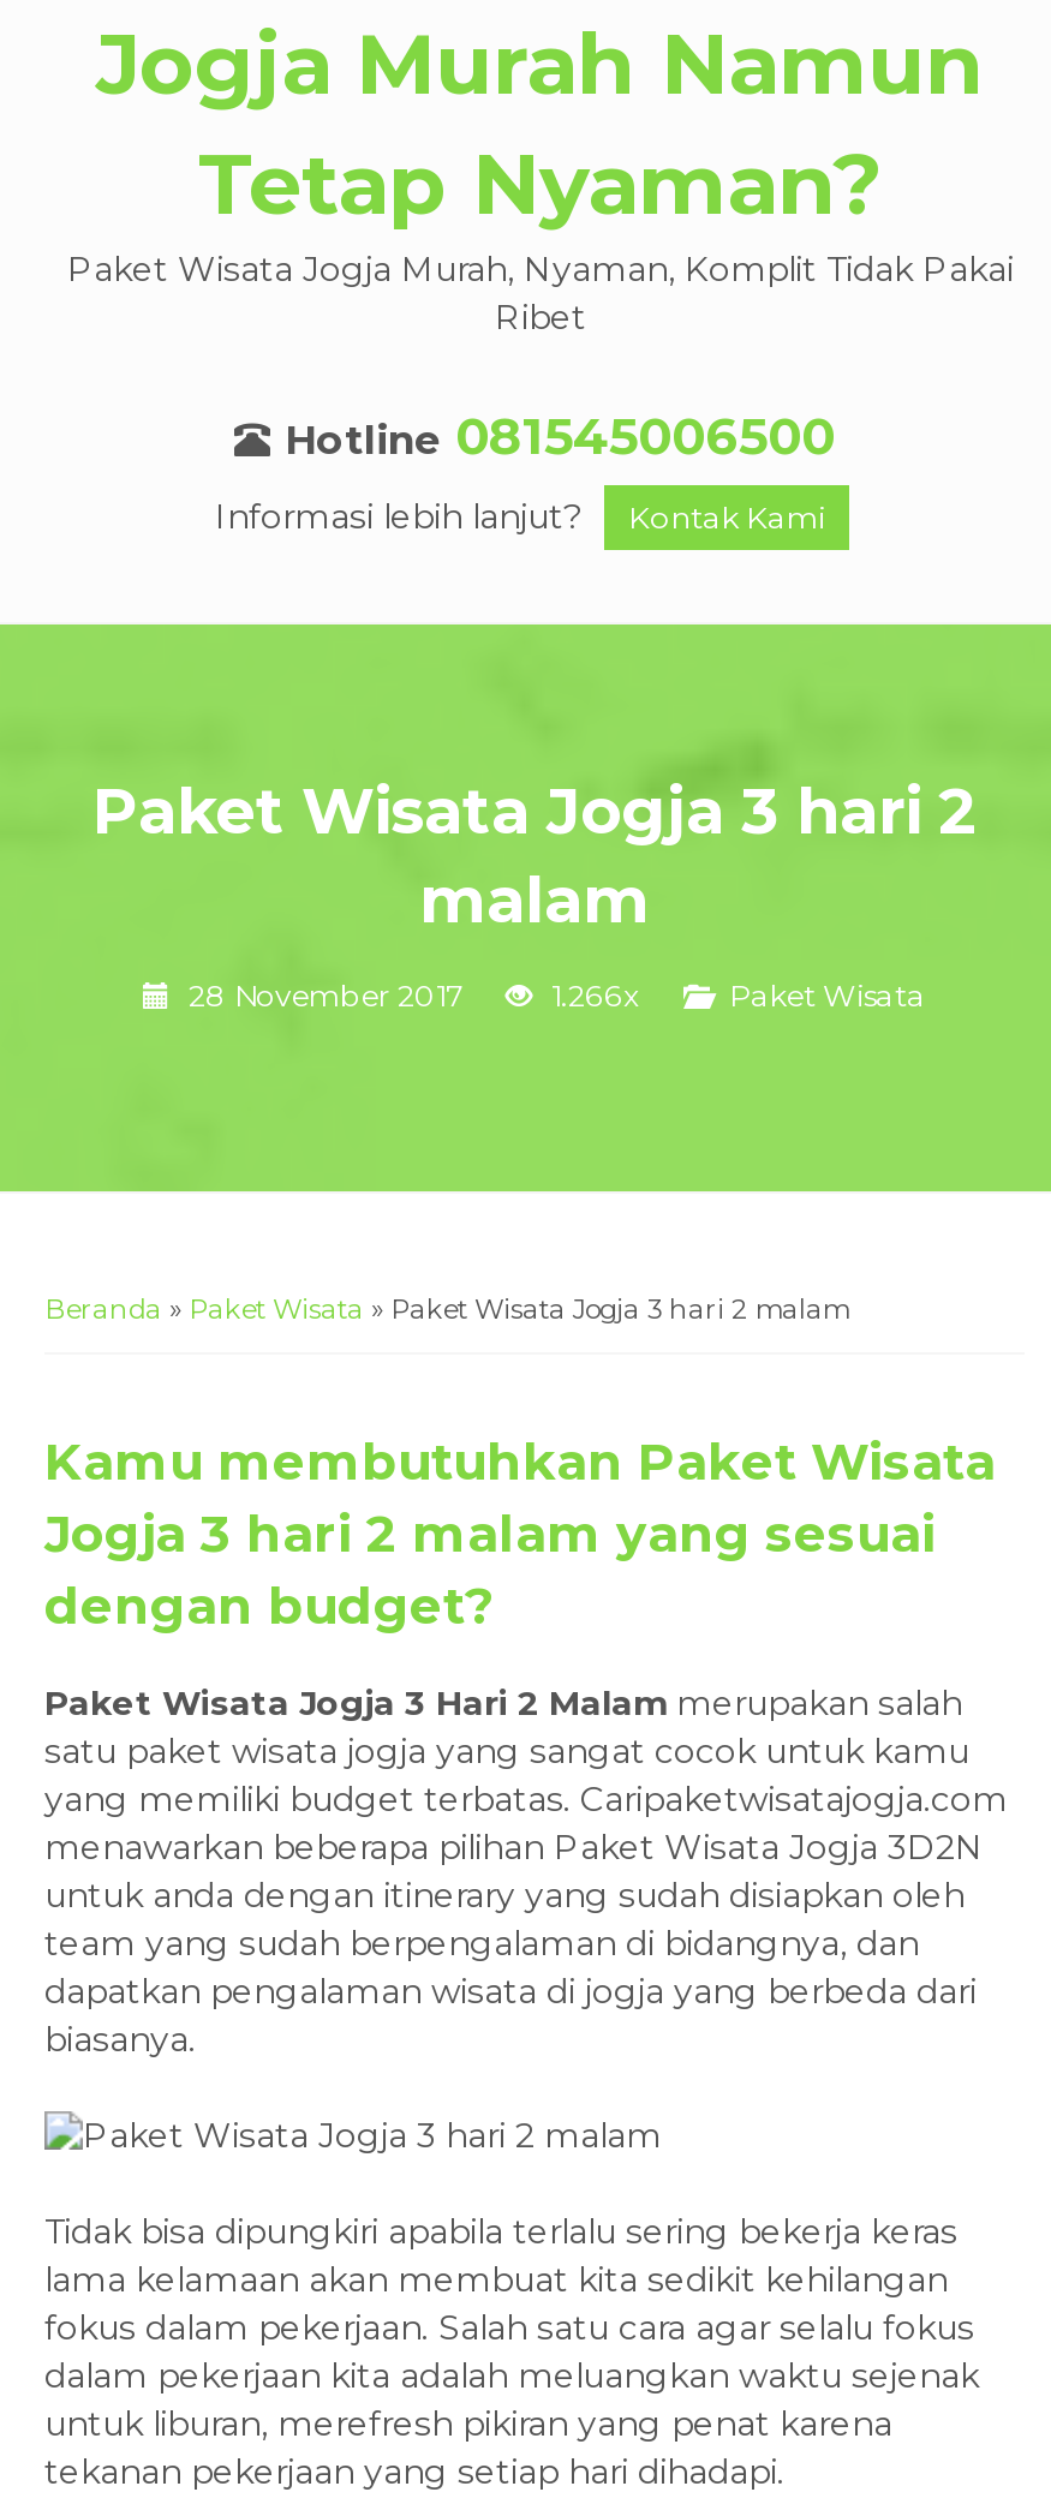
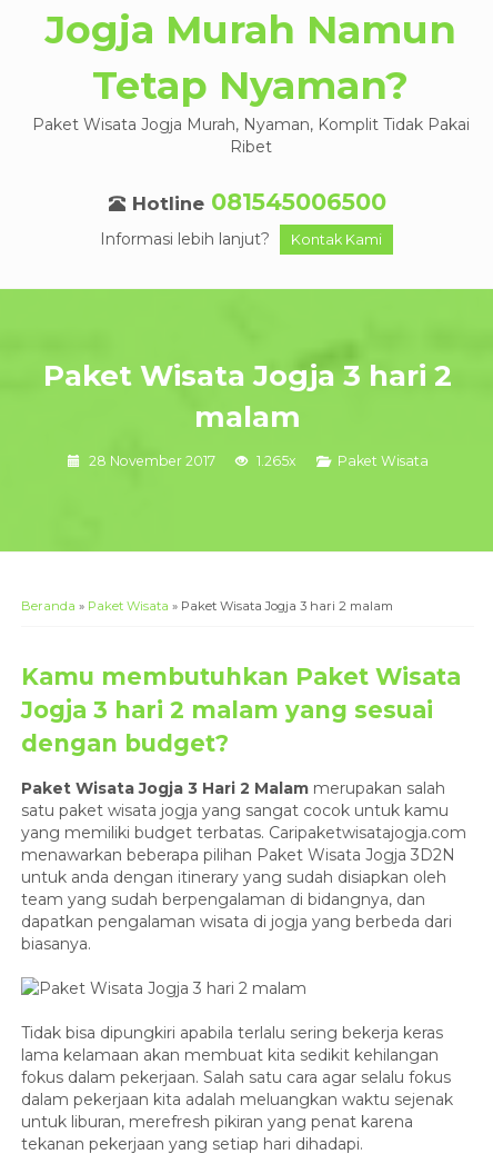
- 1.266x
+ 1.265x
